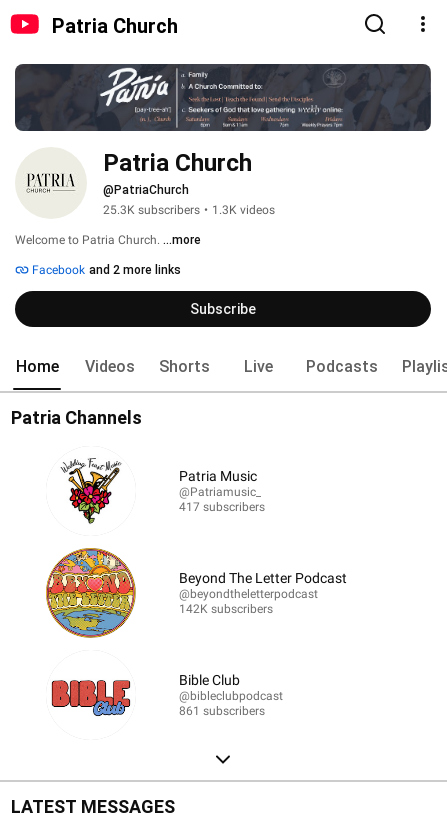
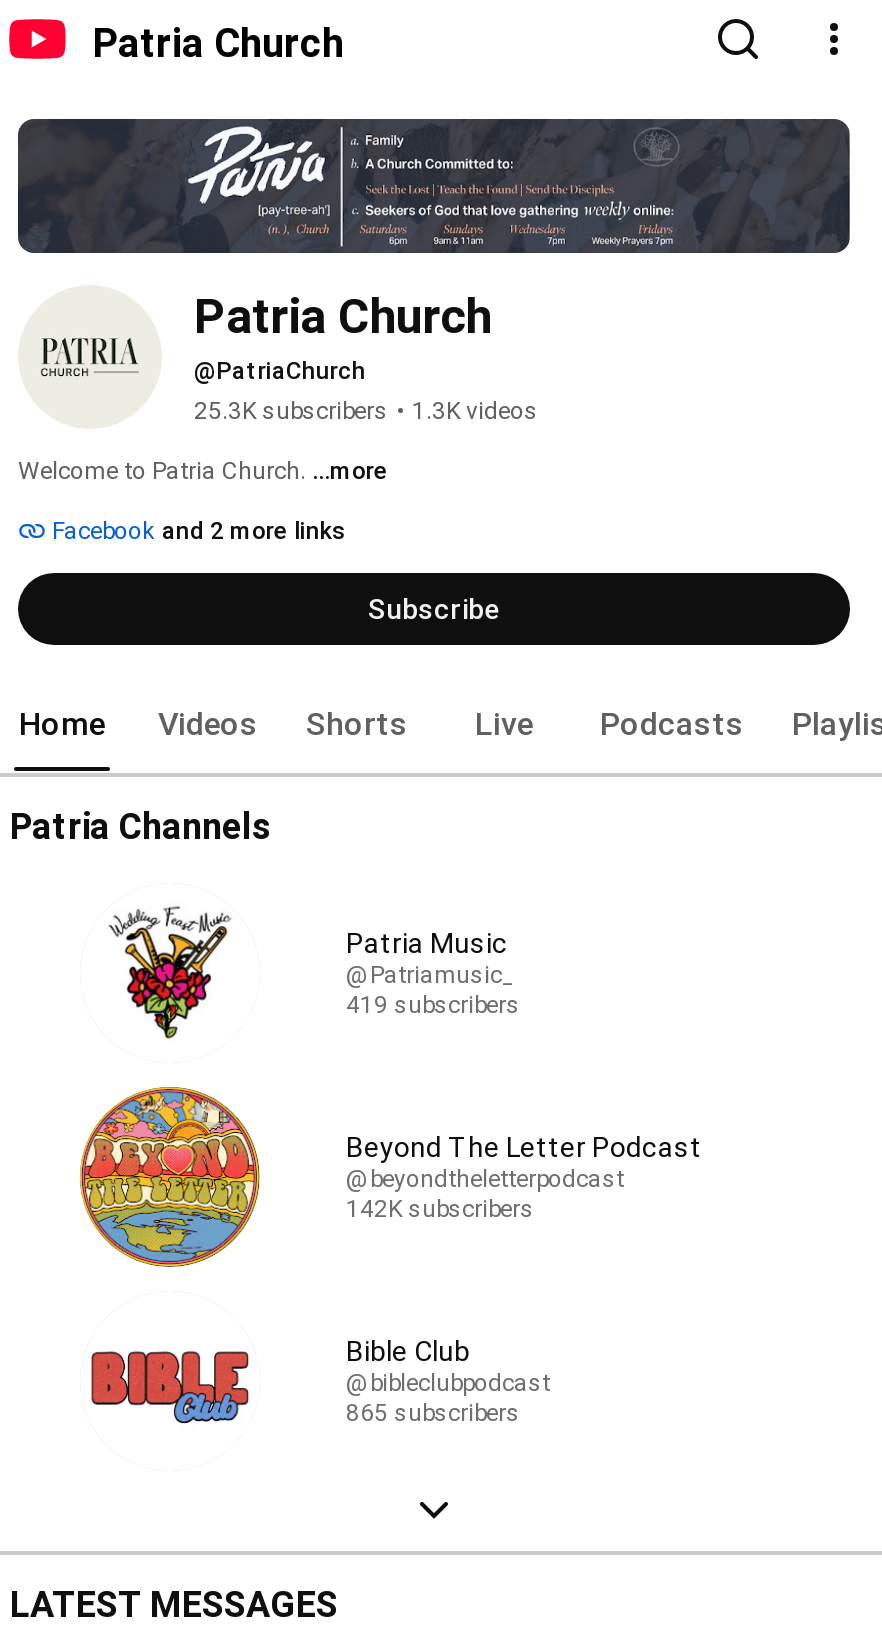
- 417 subscribers
+ 419 subscribers

- 861 subscribers
+ 865 subscribers
